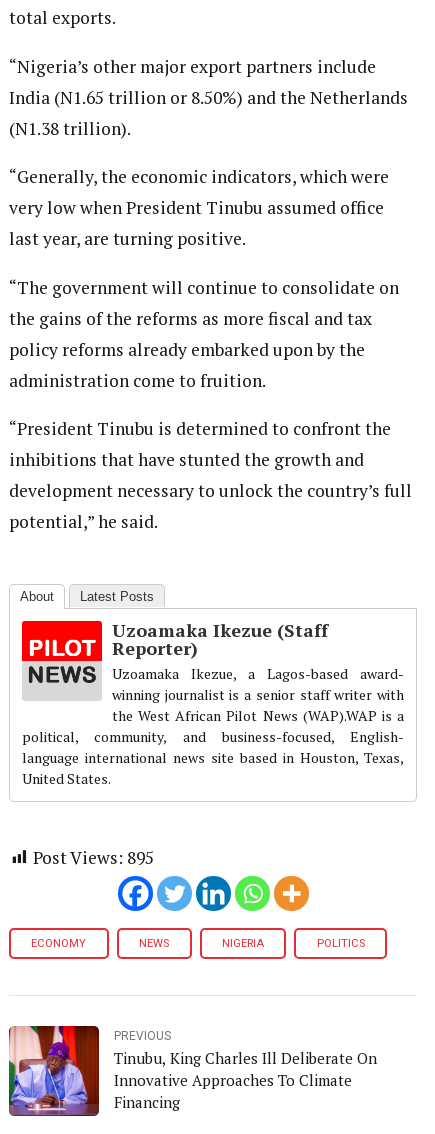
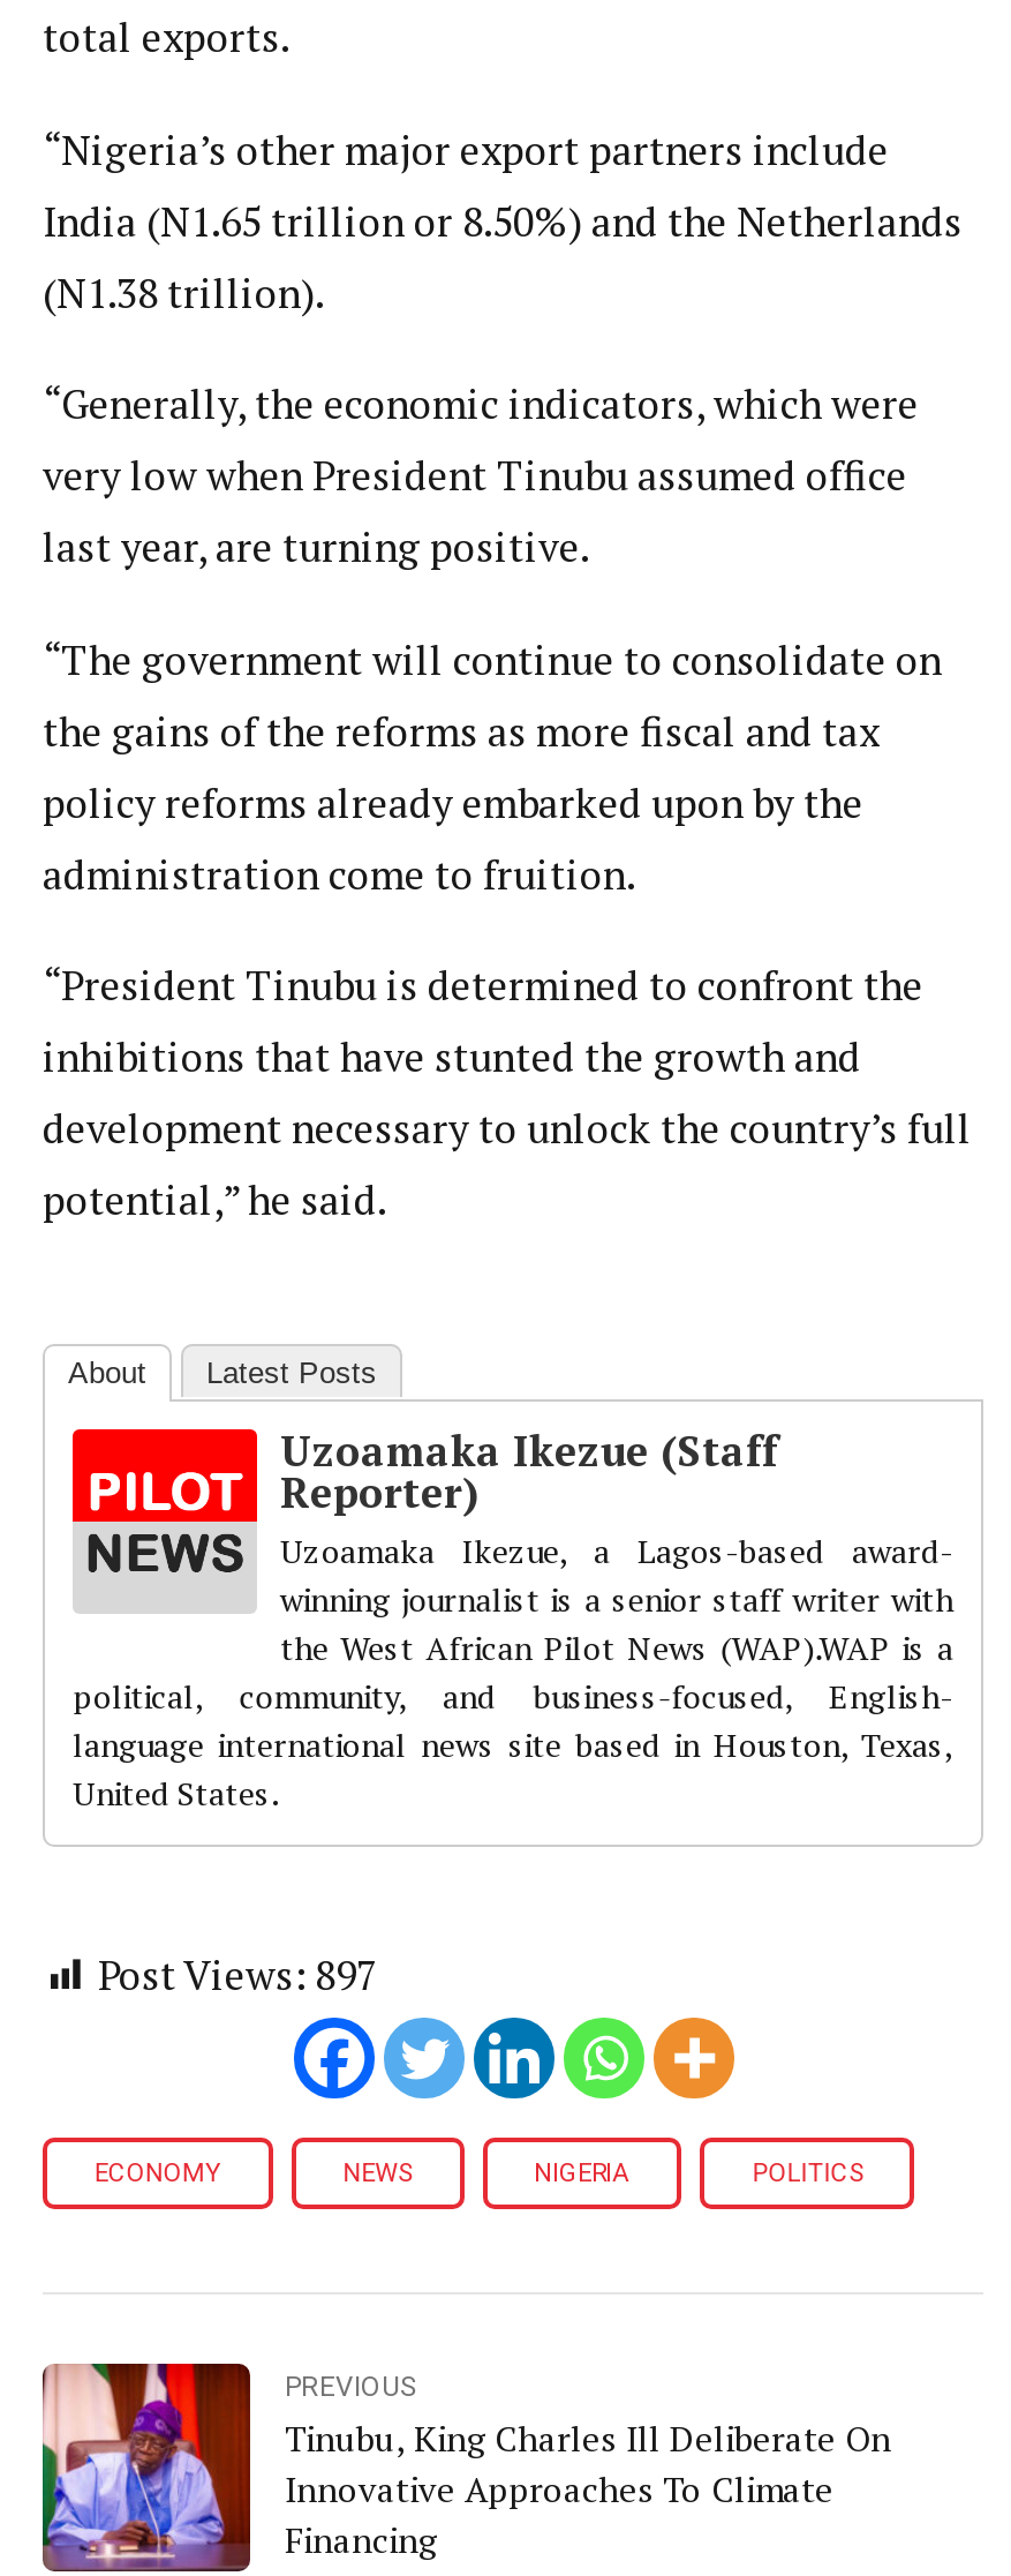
- Post Views: 895
+ Post Views: 897
